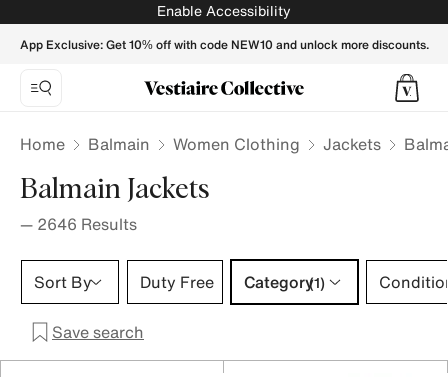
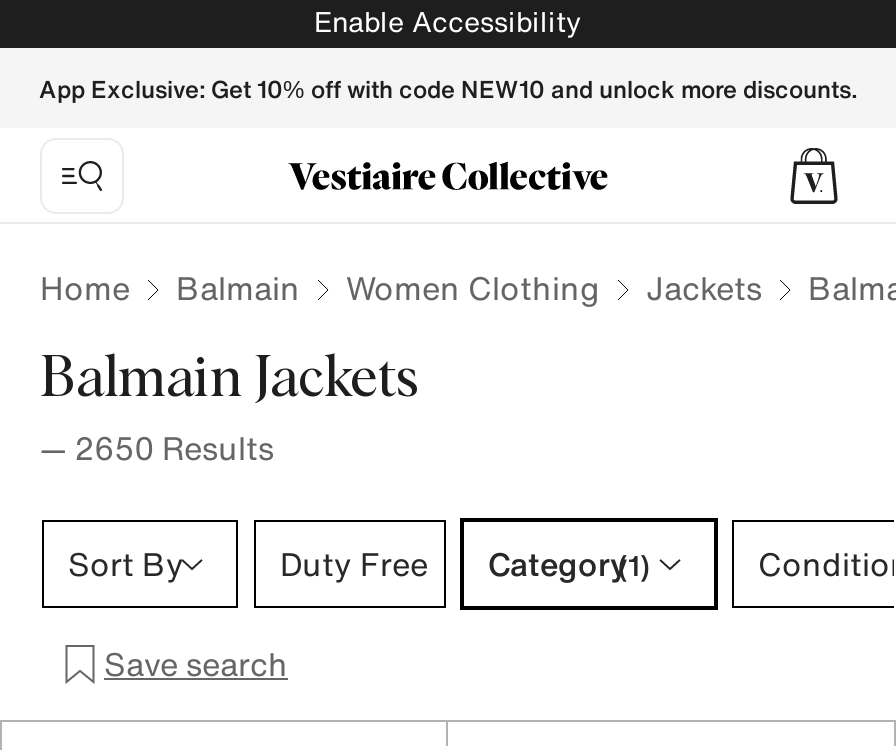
- — 2646 Results
+ — 2650 Results
